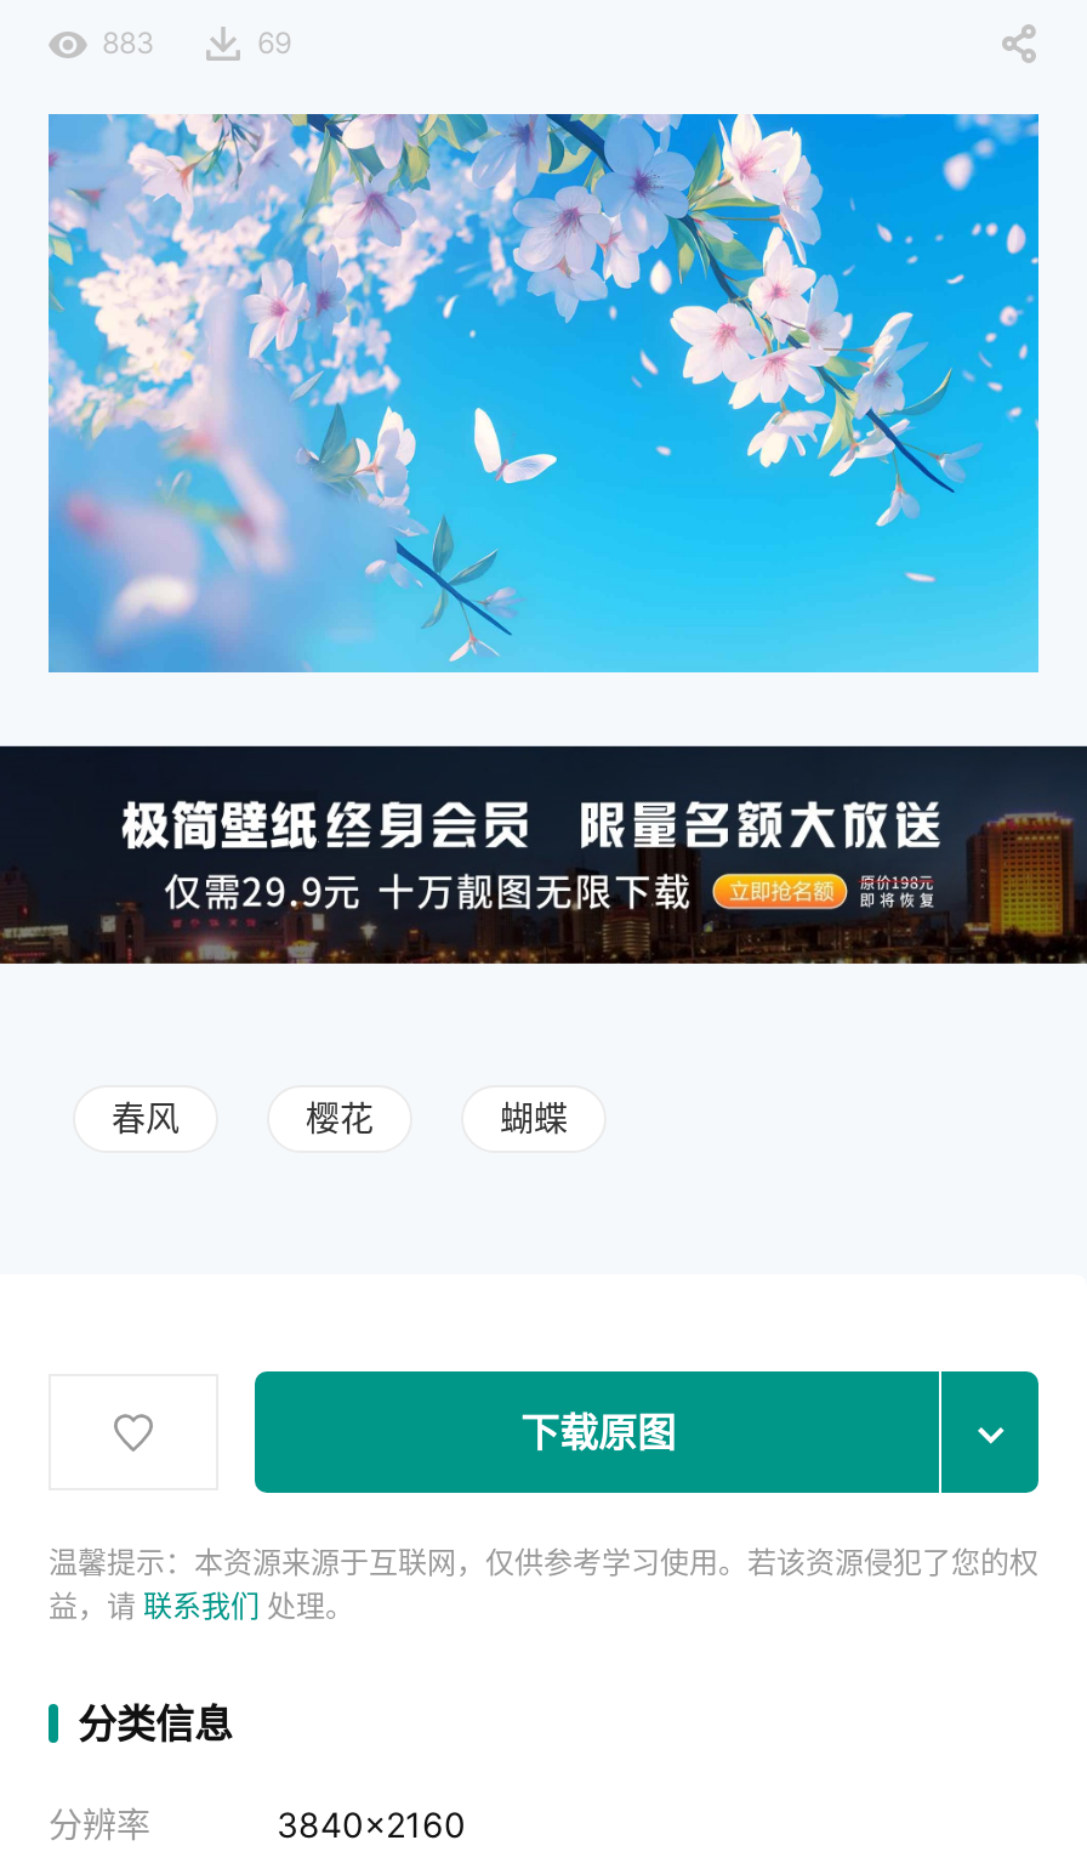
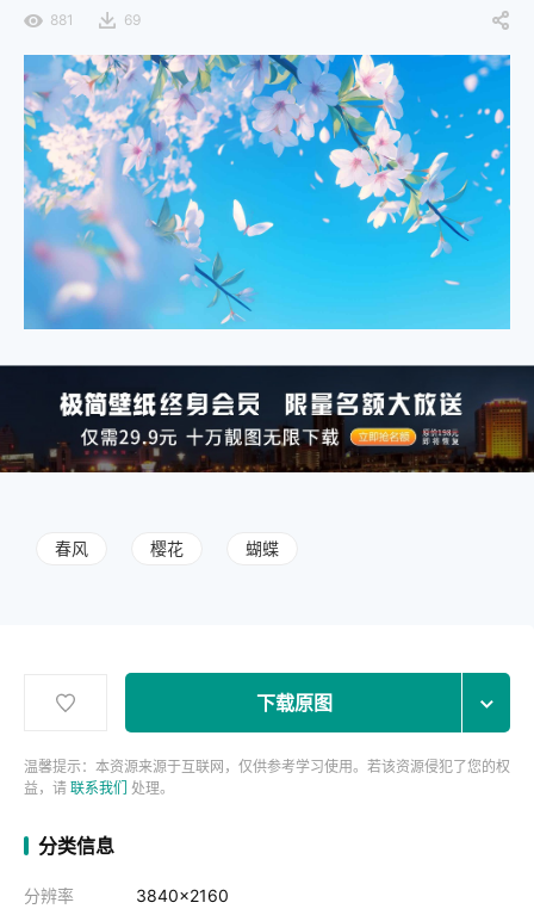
- 883
+ 881
